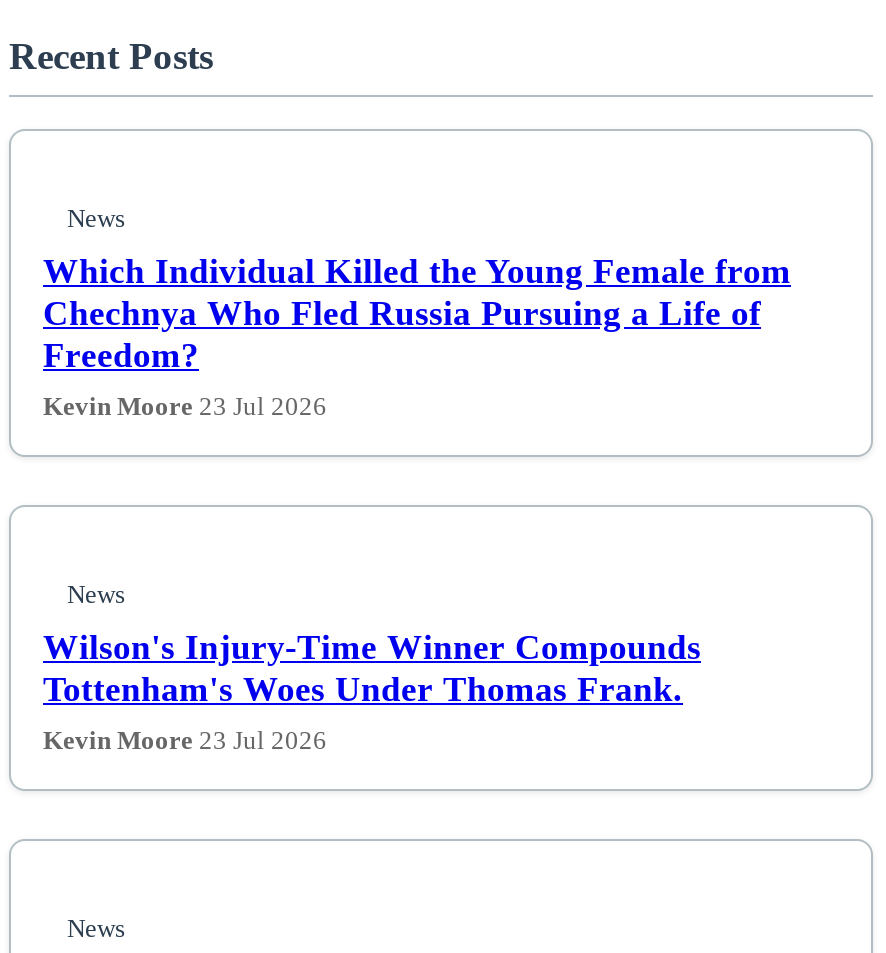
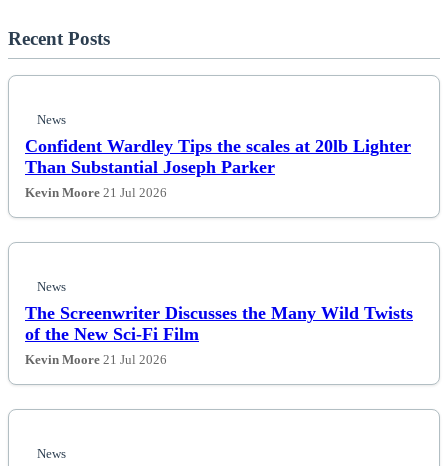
- Which Individual Killed the Young Female from
- Chechnya Who Fled Russia Pursuing a Life of
- Freedom?
- Kevin Moore 23 Jul 2026
+ Confident Wardley Tips the scales at 20lb Lighter
+ Than Substantial Joseph Parker
+ Kevin Moore 21 Jul 2026

- Wilson's Injury-Time Winner Compounds
- Tottenham's Woes Under Thomas Frank.
- Kevin Moore 23 Jul 2026
+ The Screenwriter Discusses the Many Wild Twists
+ of the New Sci-Fi Film
+ Kevin Moore 21 Jul 2026
